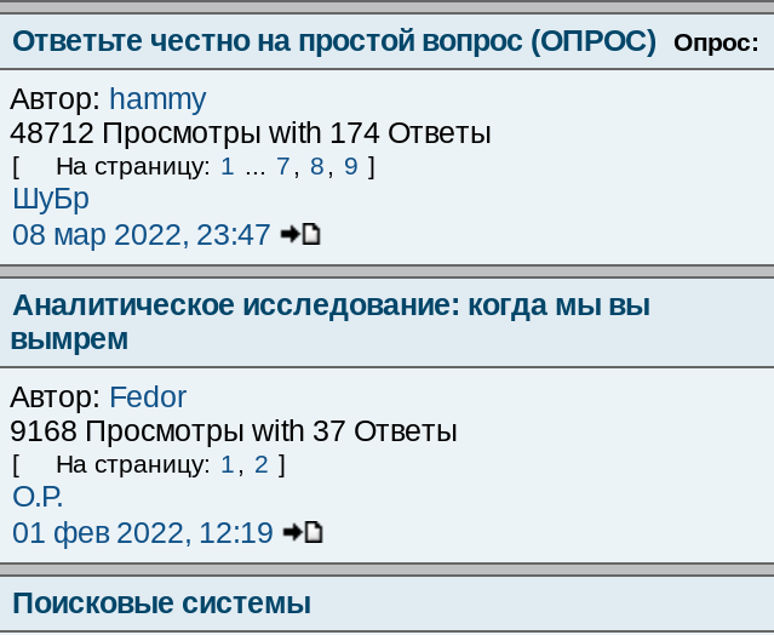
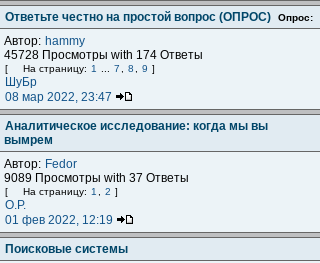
- 48712 Просмотры with 174 Ответы
+ 45728 Просмотры with 174 Ответы

- 9168 Просмотры with 37 Ответы
+ 9089 Просмотры with 37 Ответы
